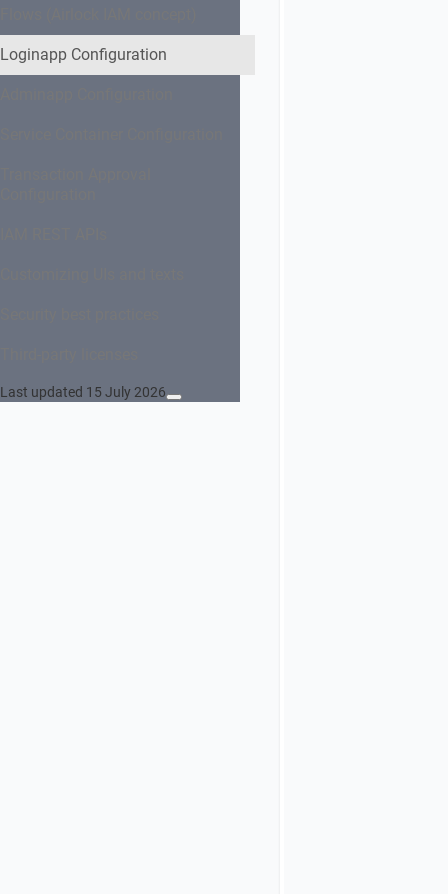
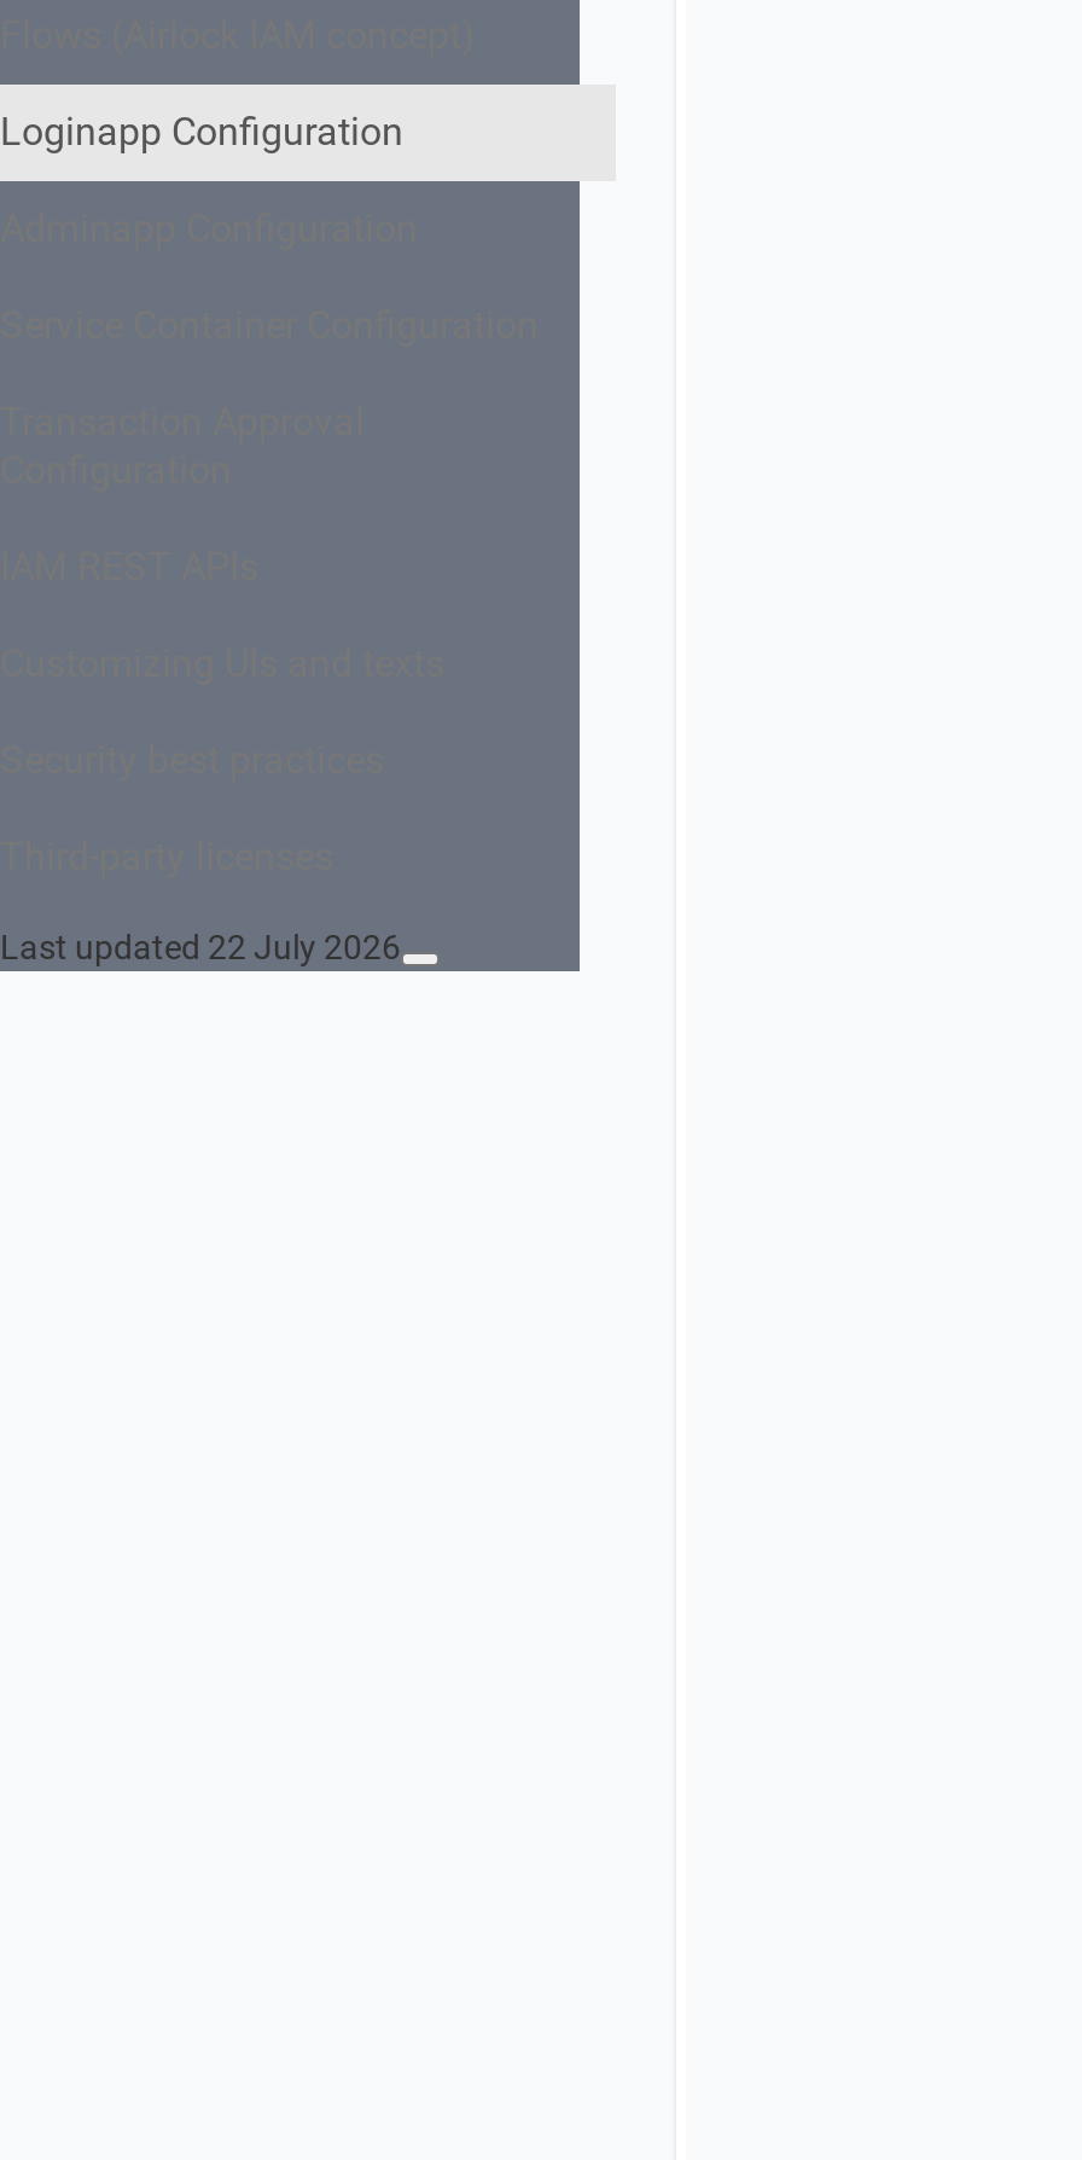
- Last updated 15 July 2026
+ Last updated 22 July 2026
